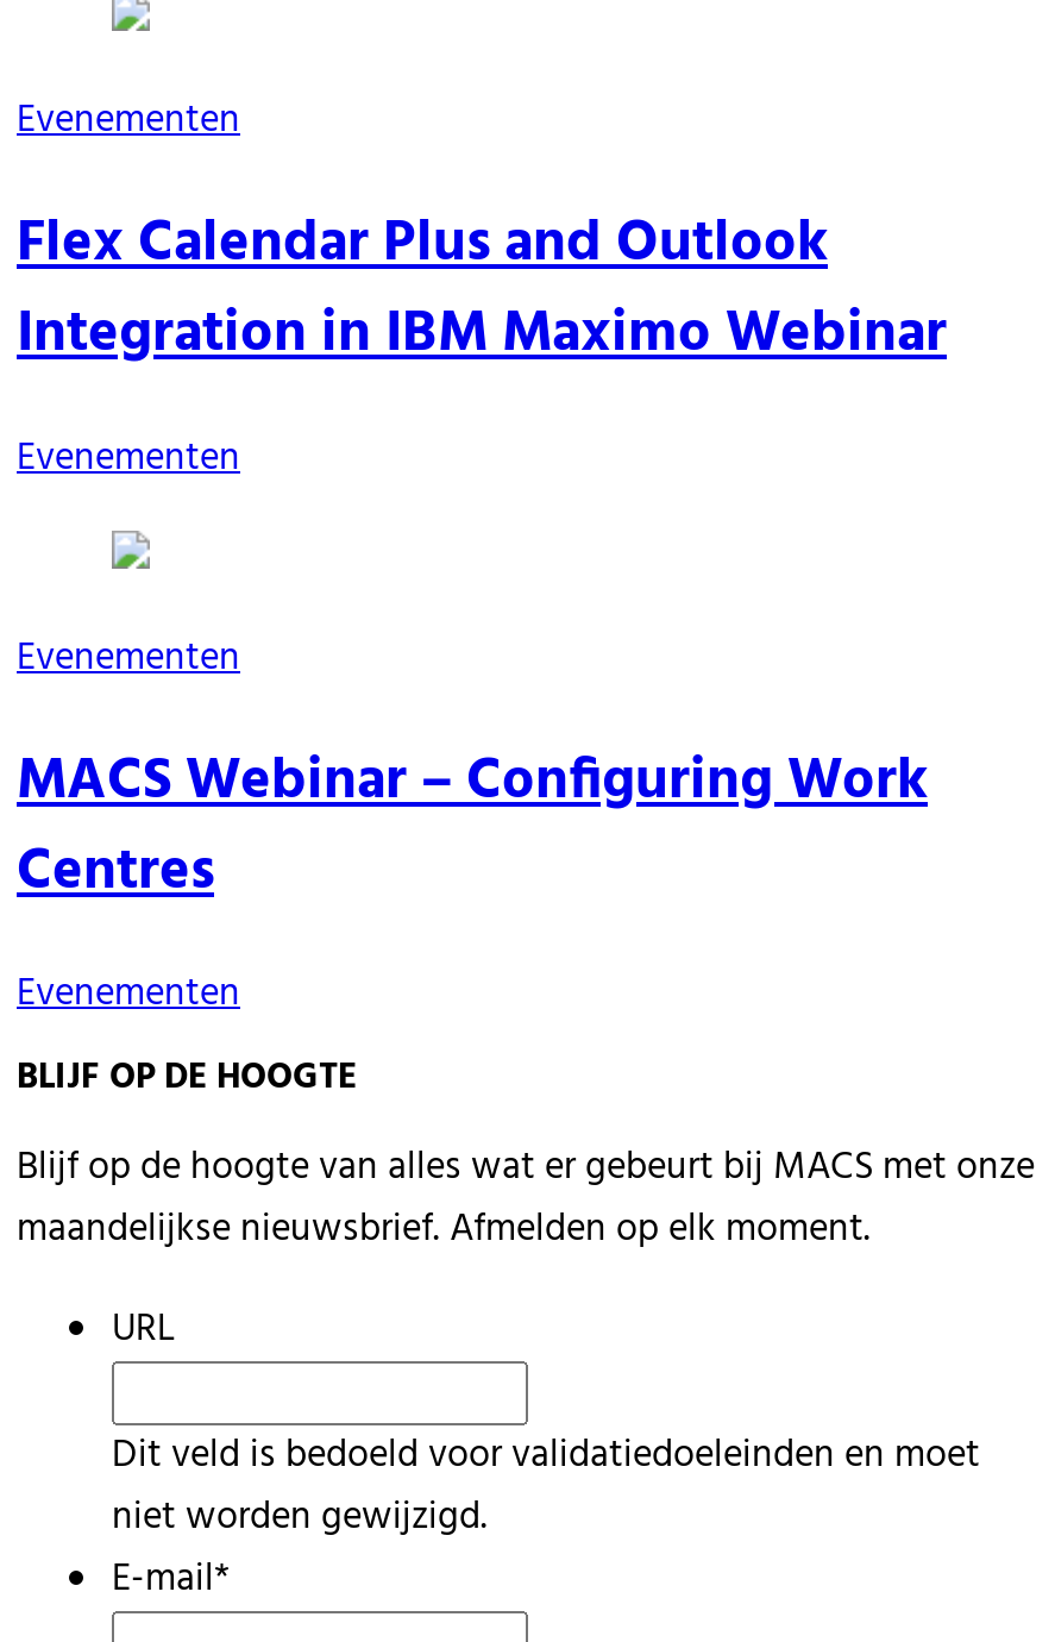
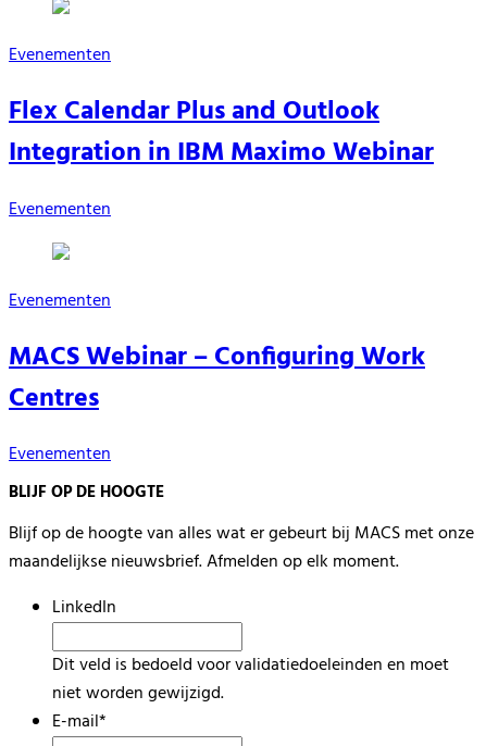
- URL
+ LinkedIn
